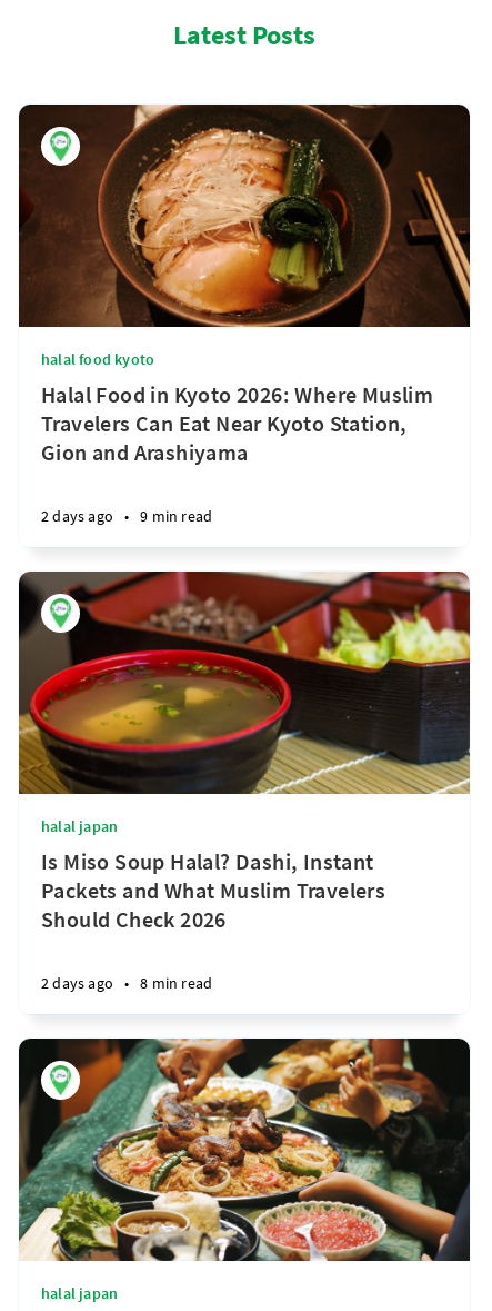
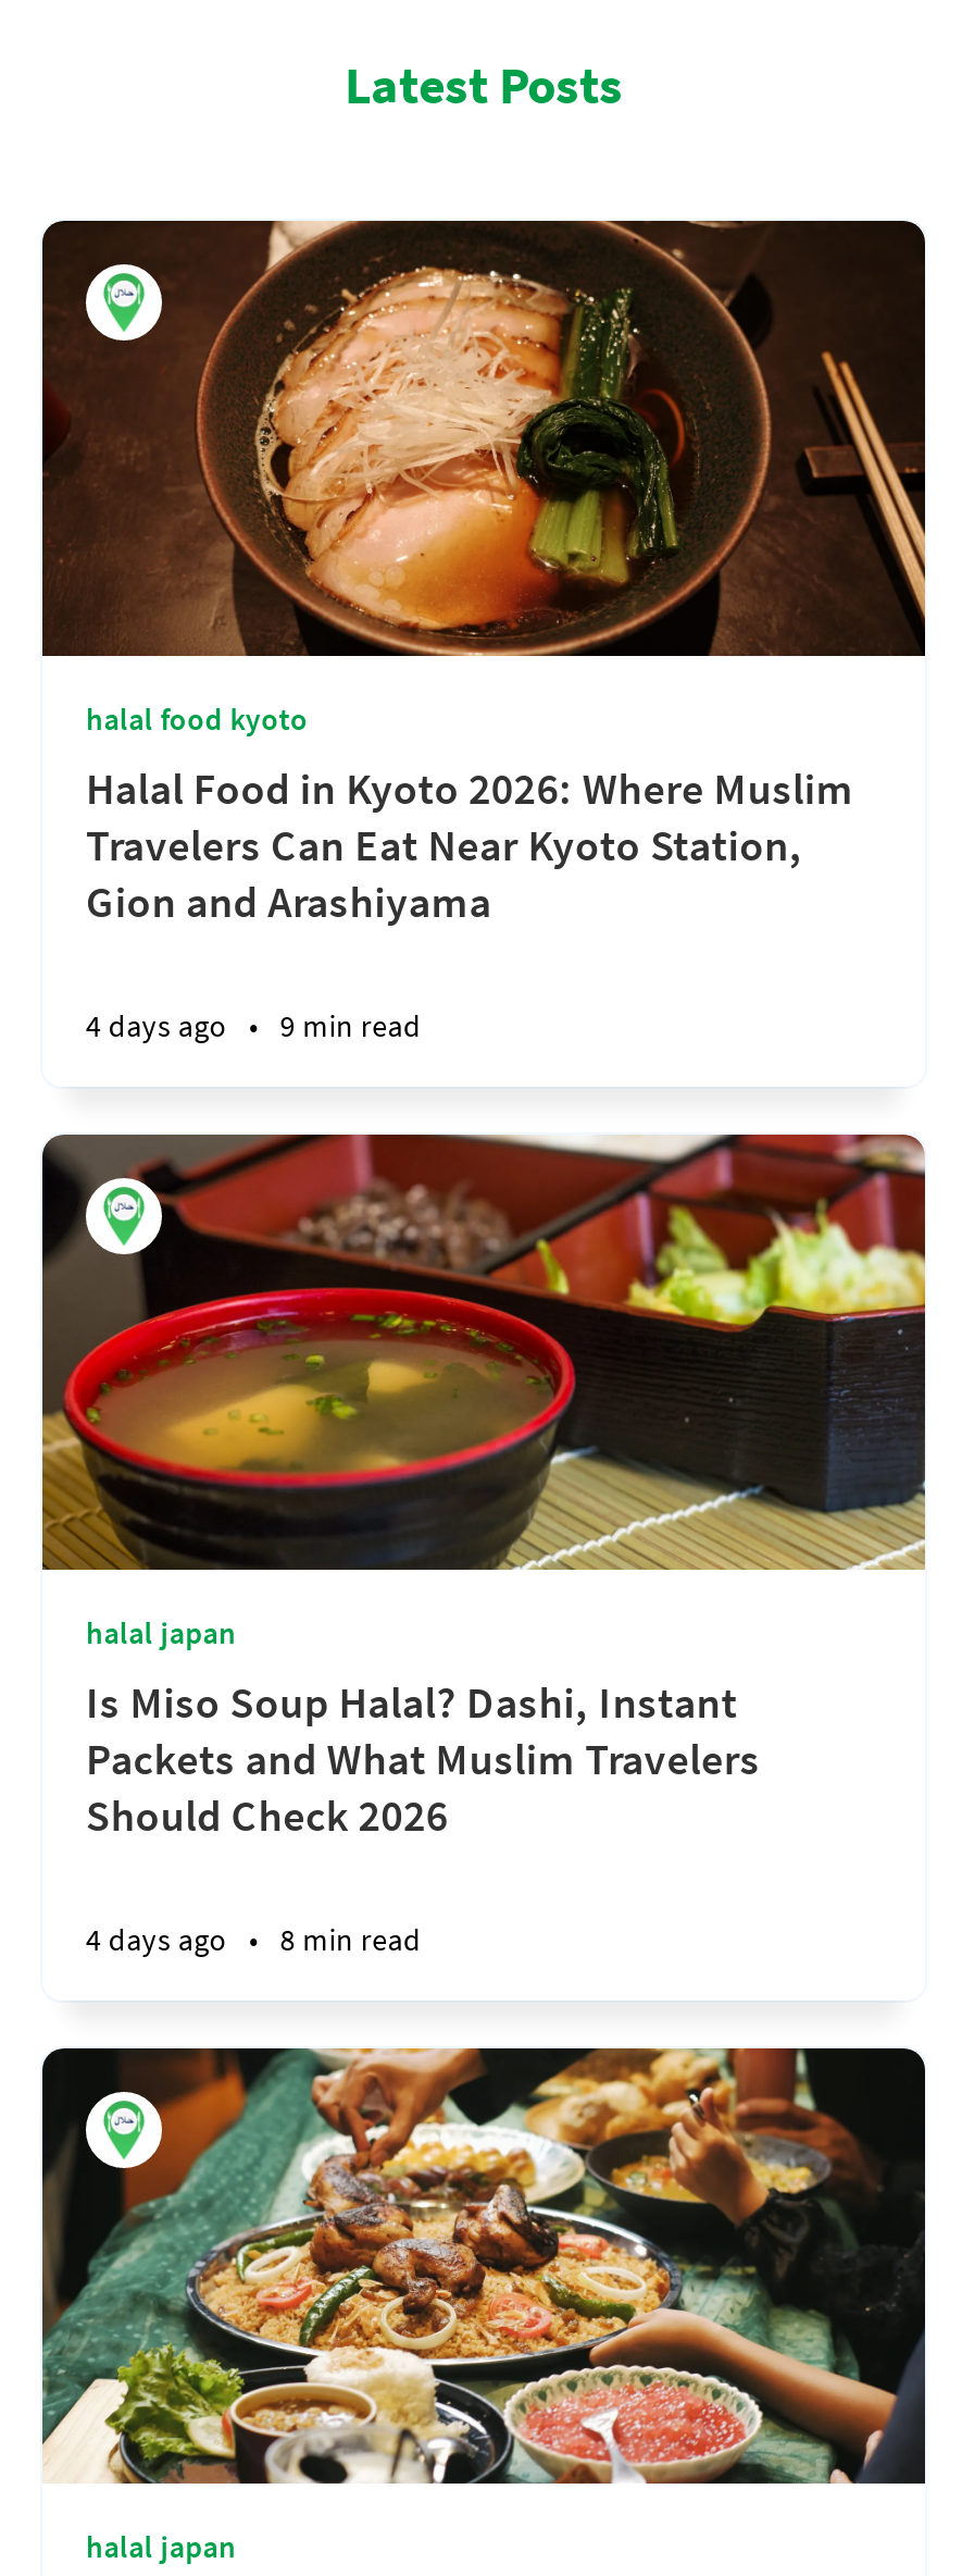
- 2 days ago • 9 min read
+ 4 days ago • 9 min read

- 2 days ago • 8 min read
+ 4 days ago • 8 min read
